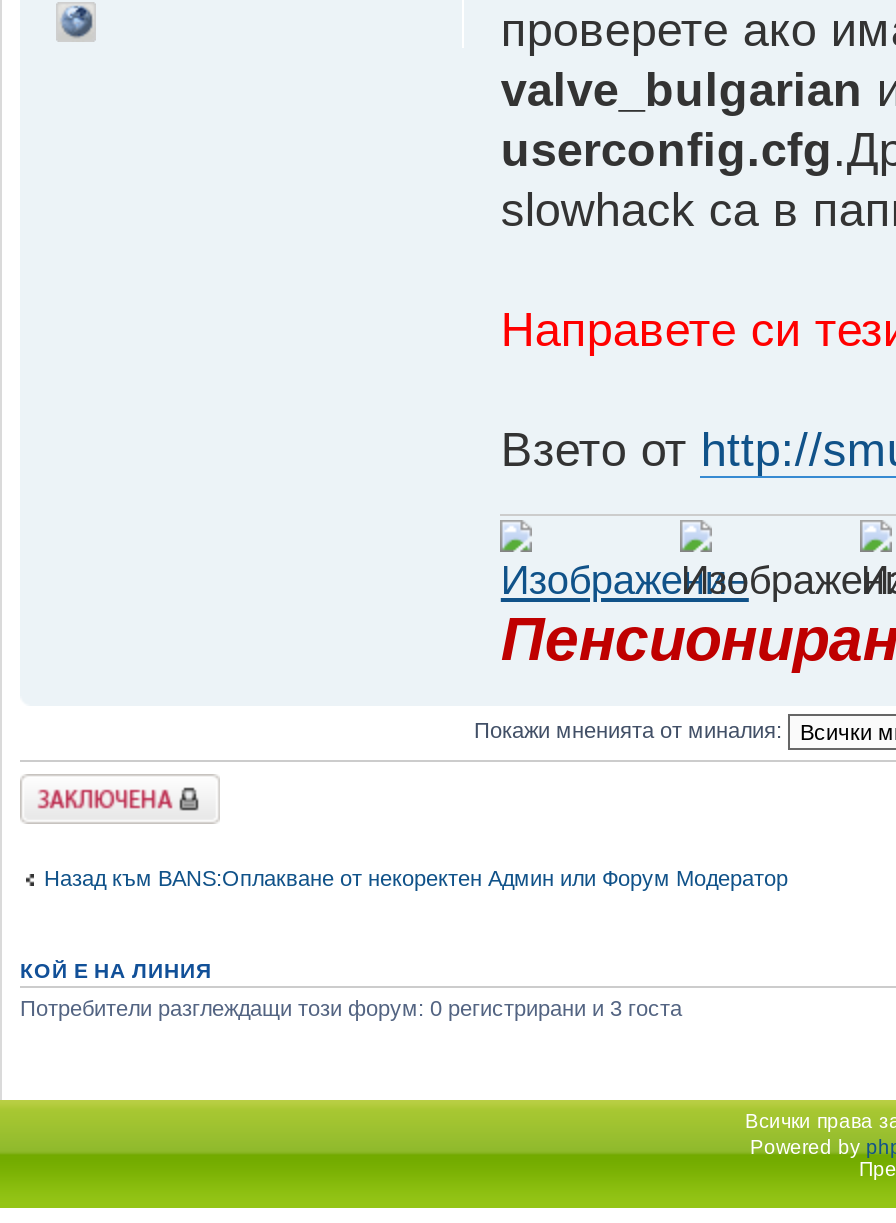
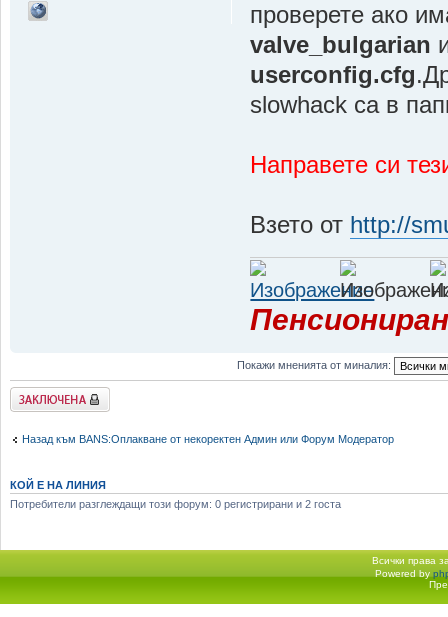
- Потребители разглеждащи този форум: 0 регистрирани и 3 госта
+ Потребители разглеждащи този форум: 0 регистрирани и 2 госта
